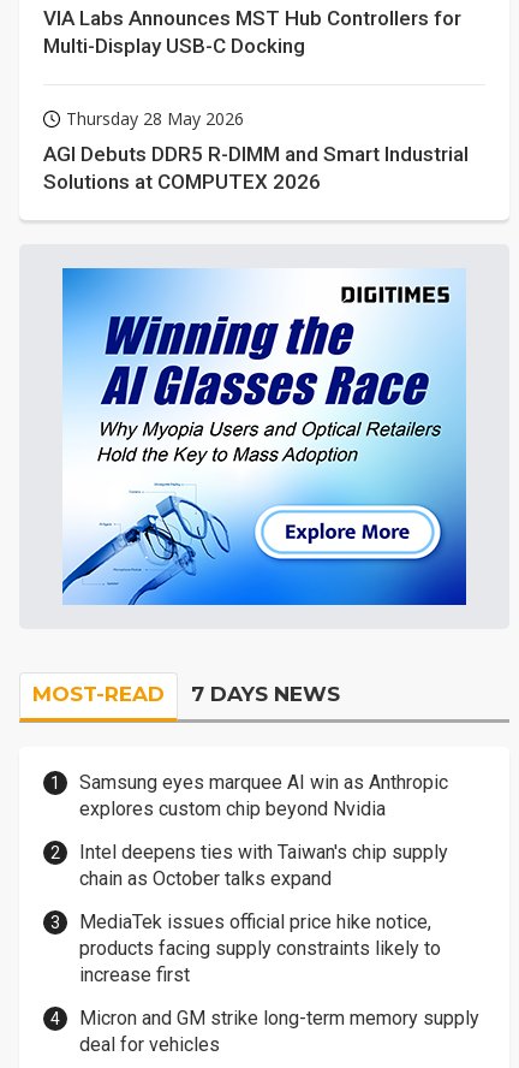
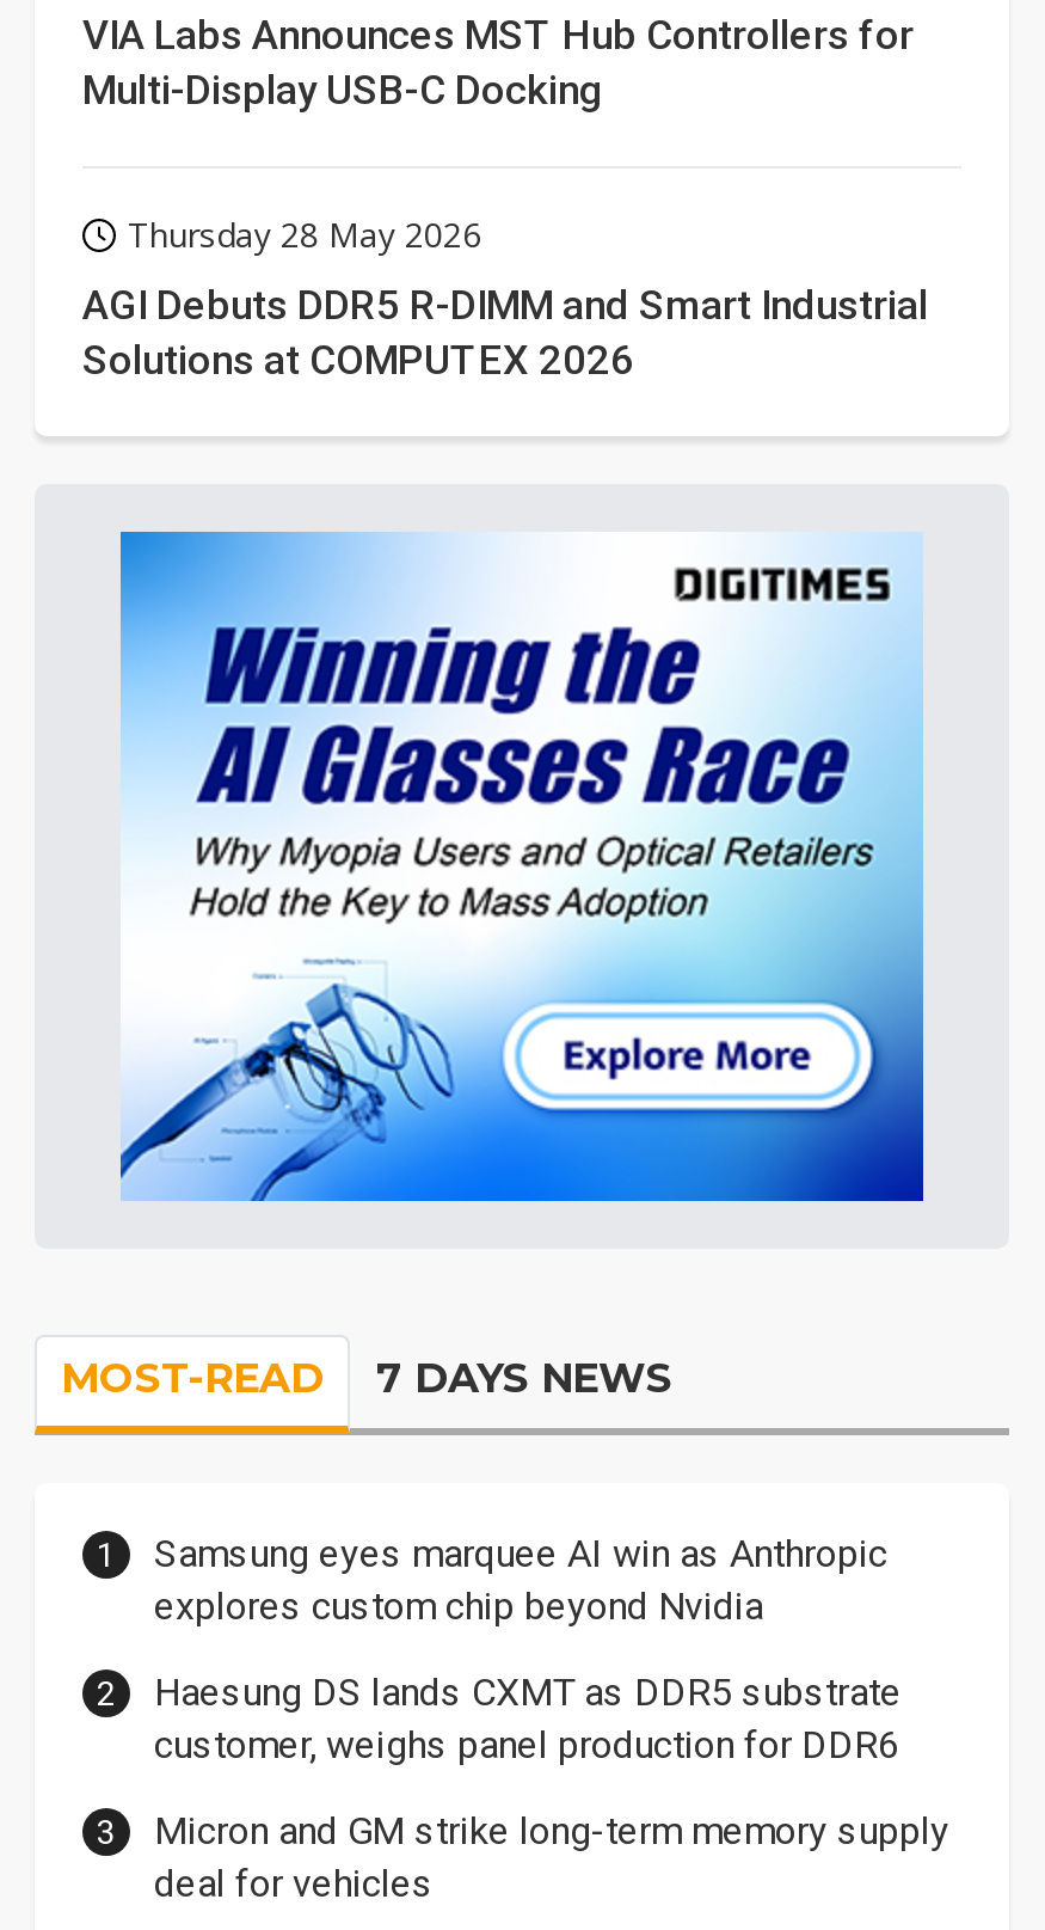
- Intel deepens ties with Taiwan's chip supply
- chain as October talks expand
- MediaTek issues official price hike notice,
- products facing supply constraints likely to
- increase first
+ Haesung DS lands CXMT as DDR5 substrate
+ customer, weighs panel production for DDR6
